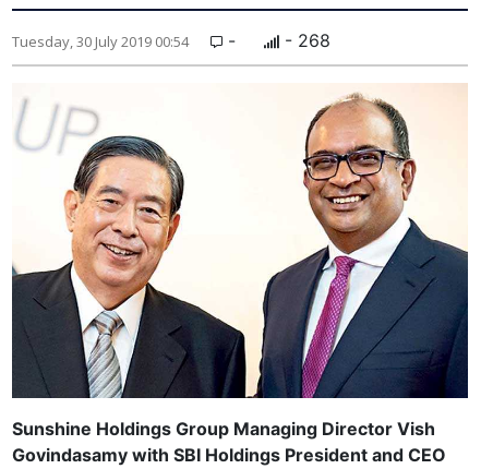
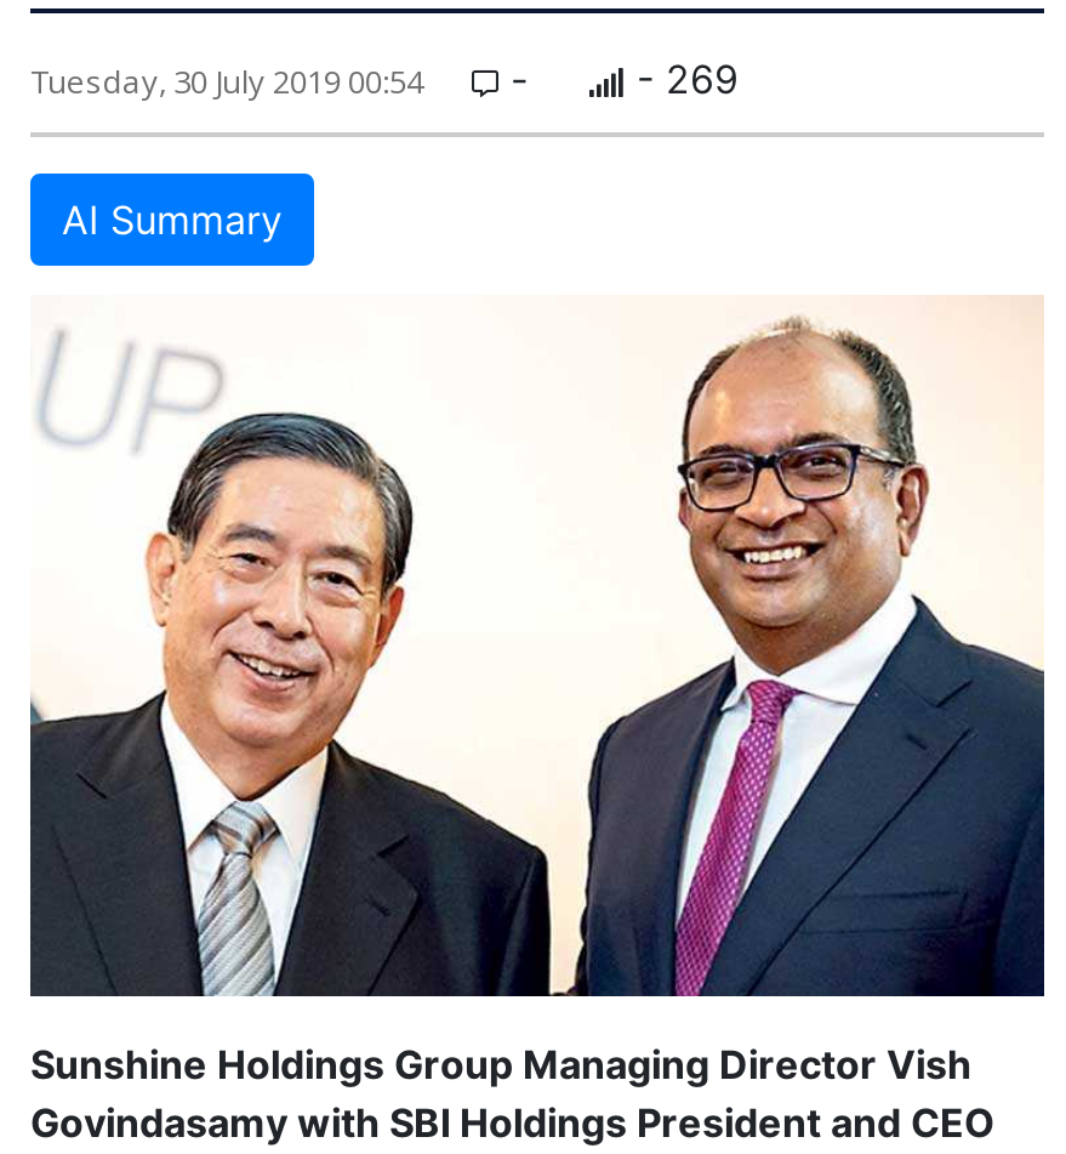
- - 268
+ - 269
+ AI Summary
